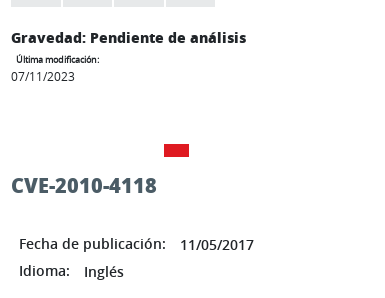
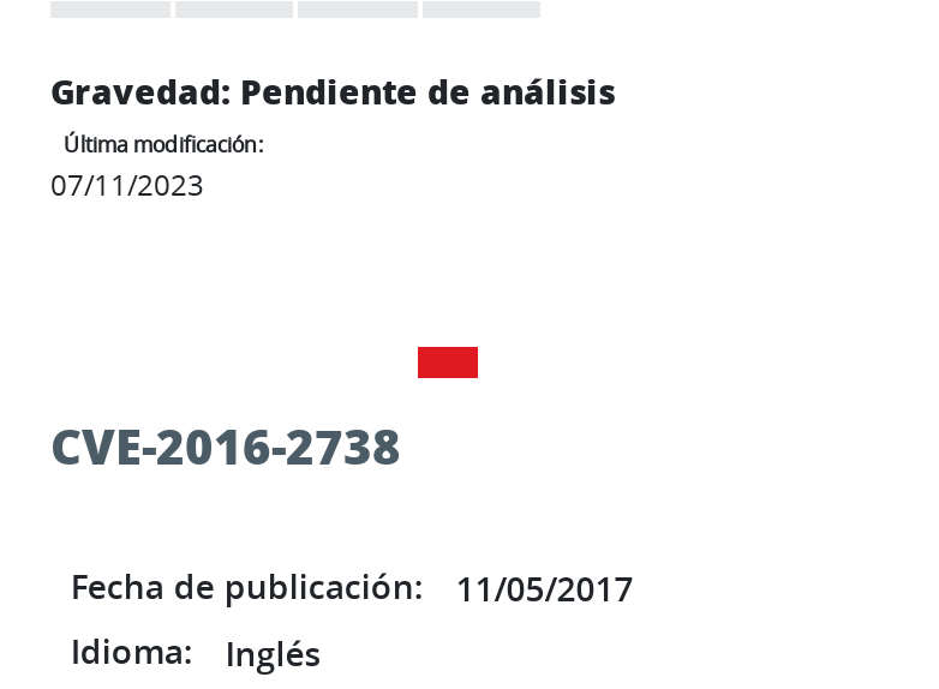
- CVE-2010-4118
+ CVE-2016-2738
